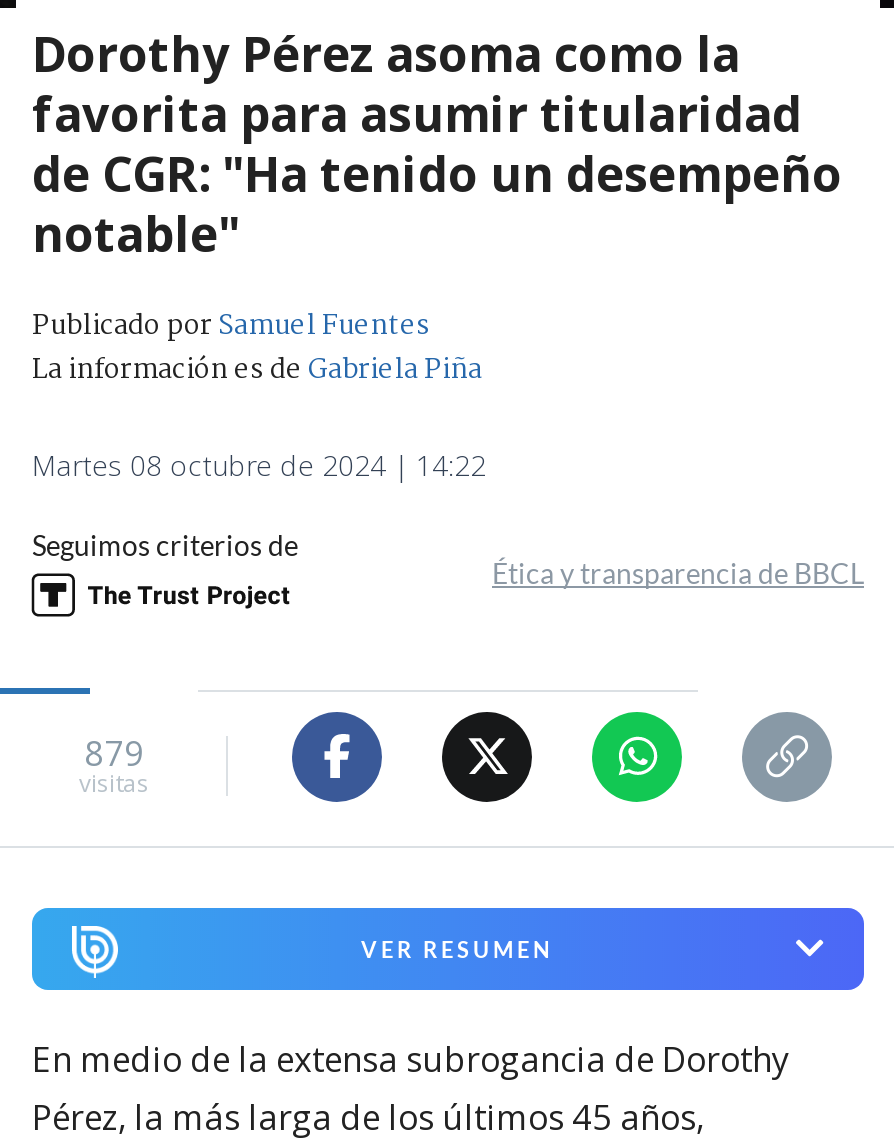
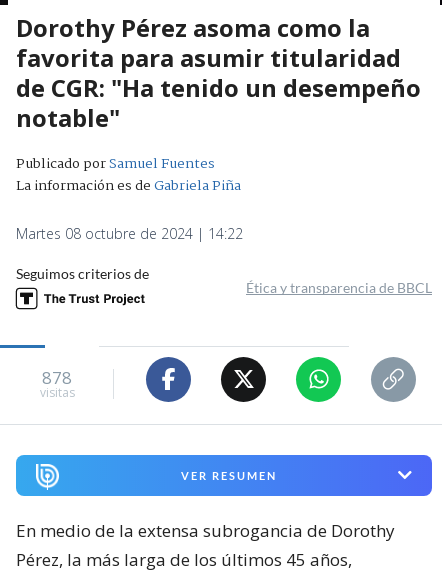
- 879
+ 878
